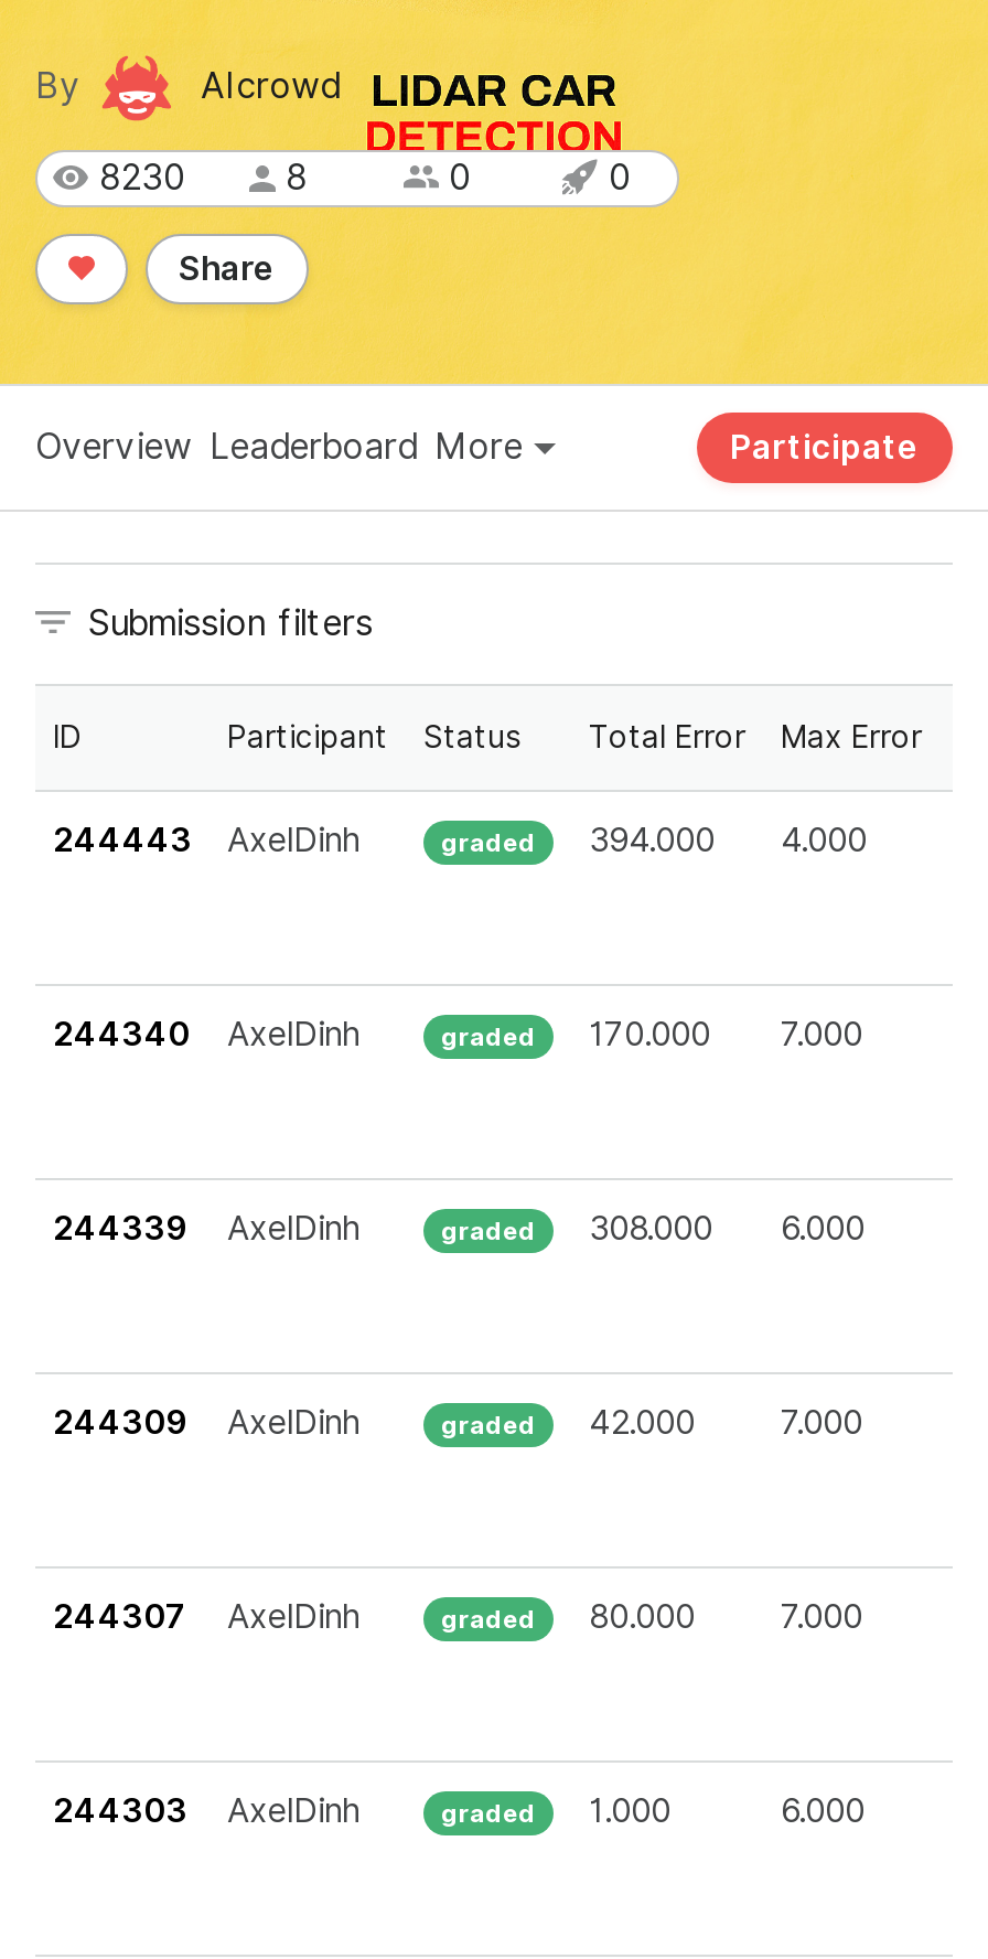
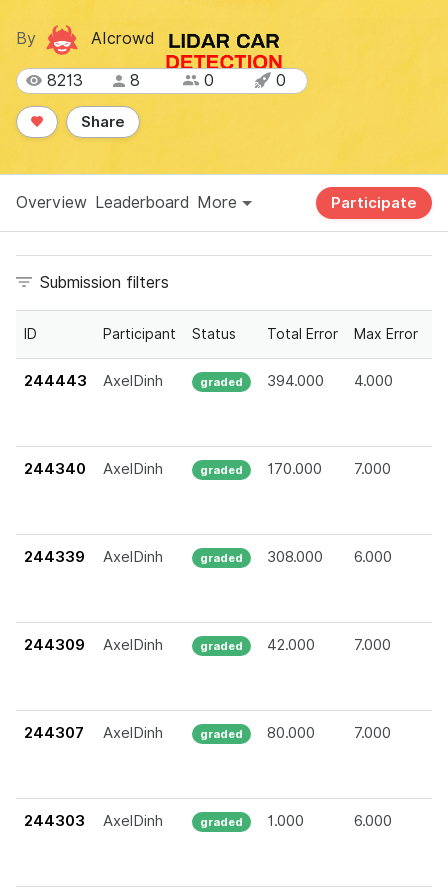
- 8230
+ 8213
